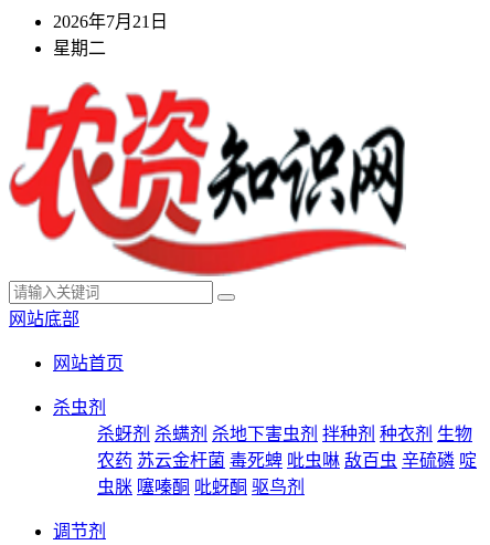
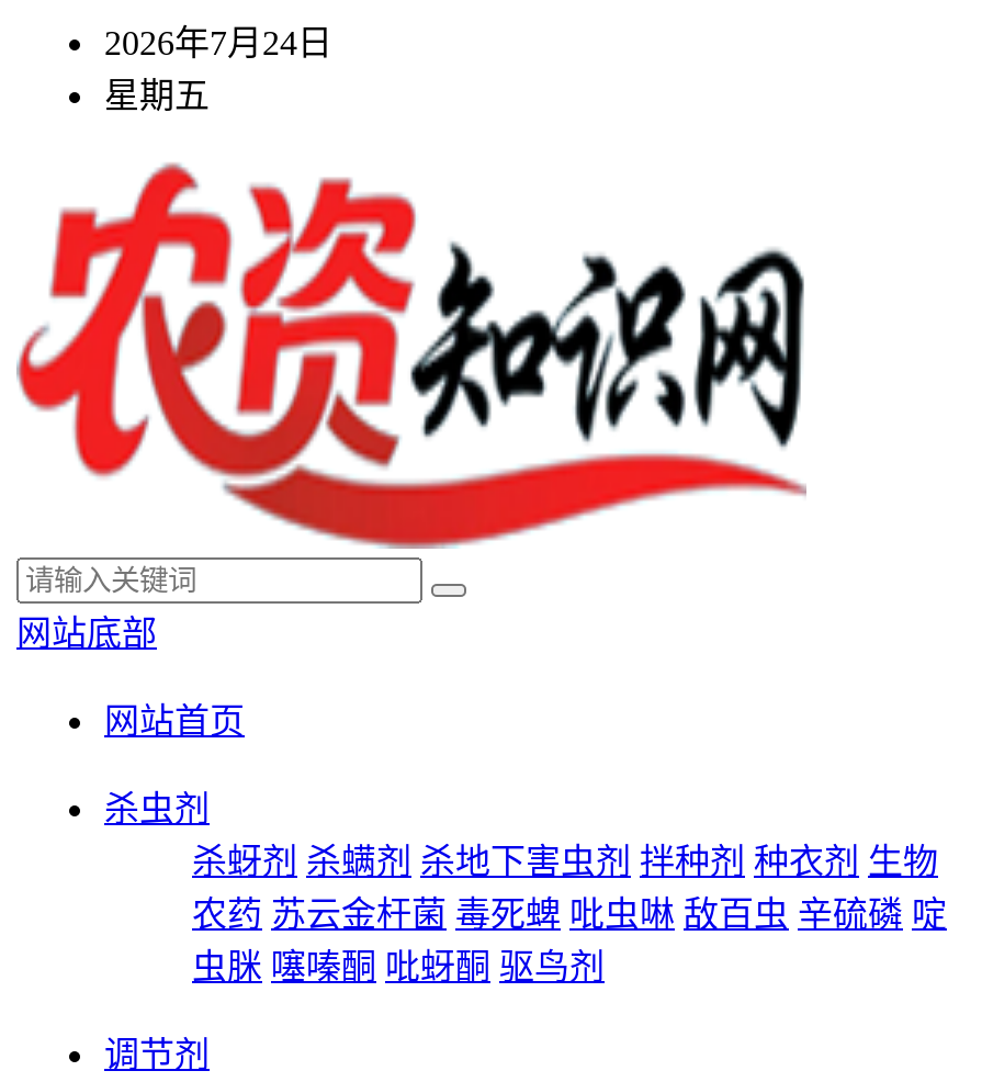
- 2026年7月21日
+ 2026年7月24日

- 星期二
+ 星期五
